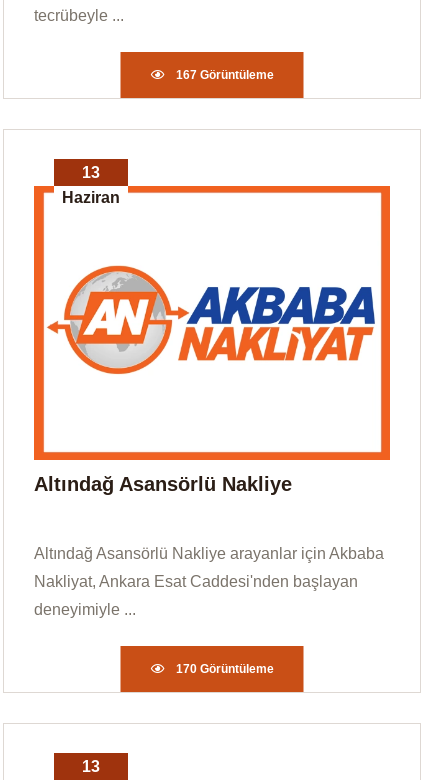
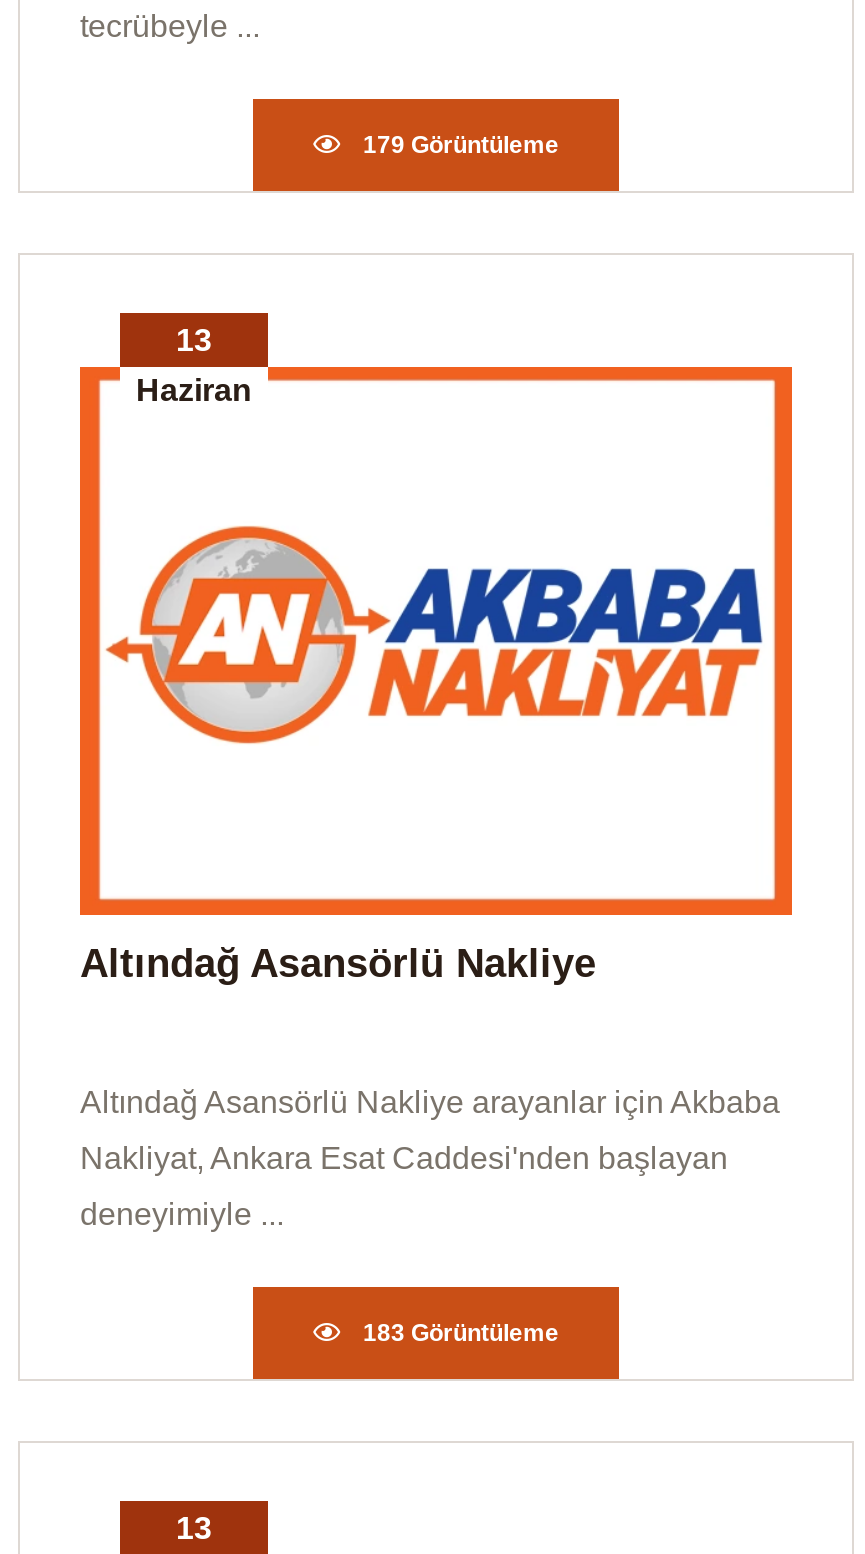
- 167 Görüntüleme
+ 179 Görüntüleme

- 170 Görüntüleme
+ 183 Görüntüleme
